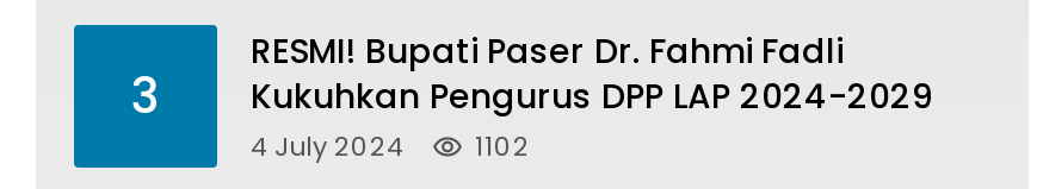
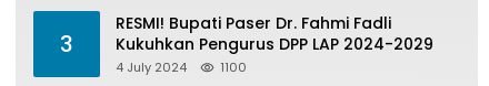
- 4 July 2024 1102
+ 4 July 2024 1100
